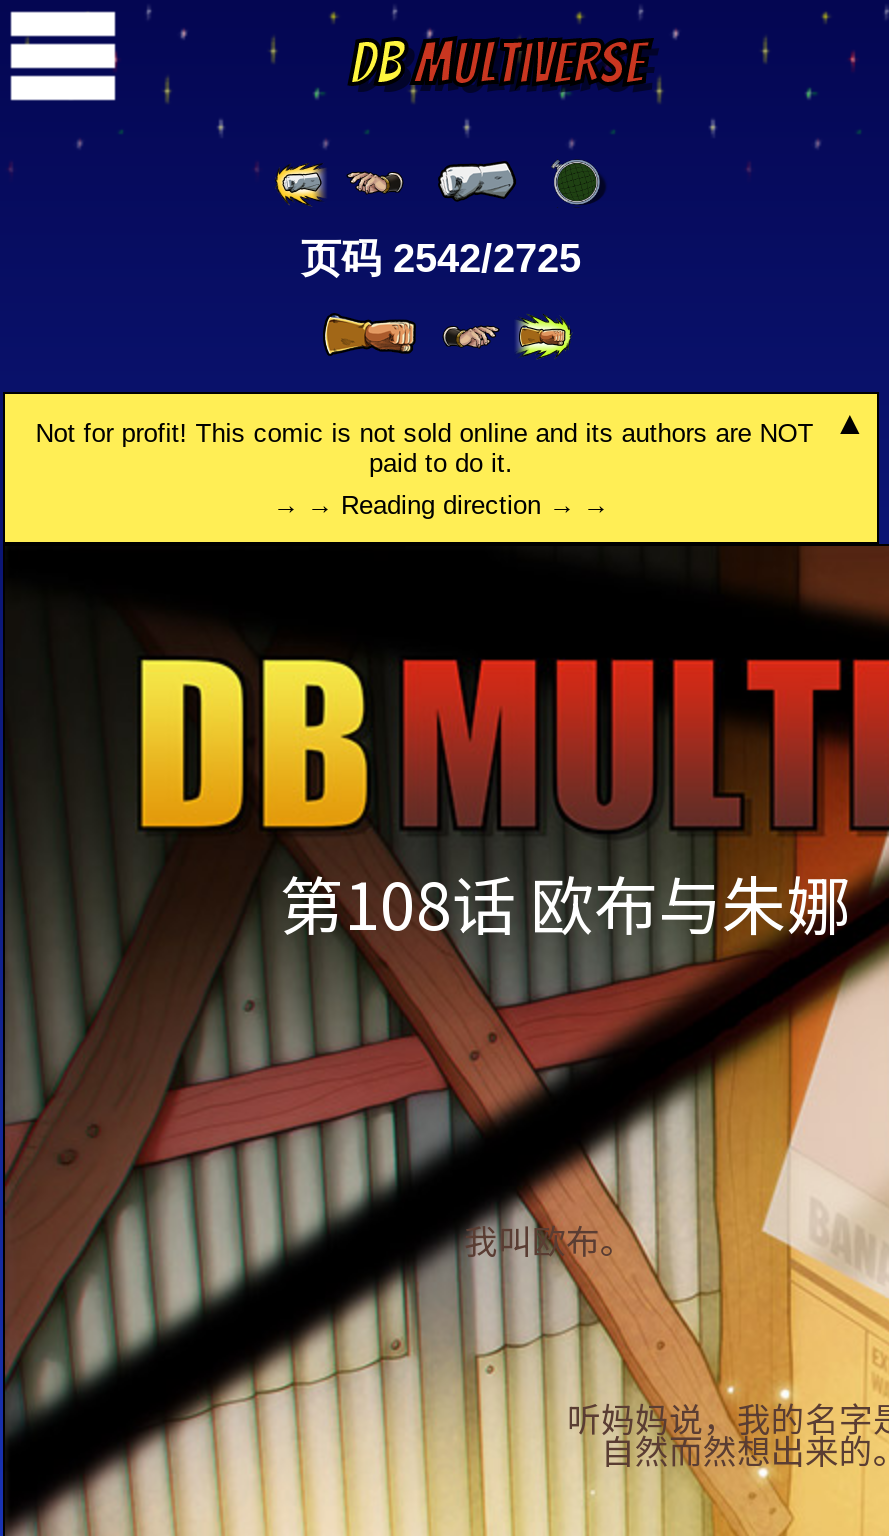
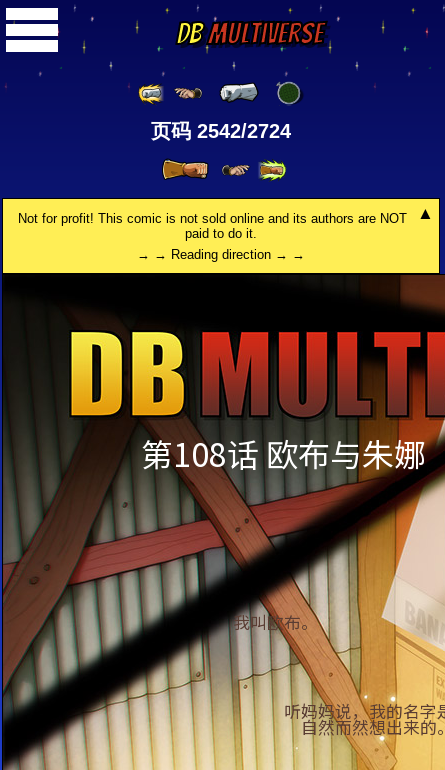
- 页码 2542/2725
+ 页码 2542/2724
